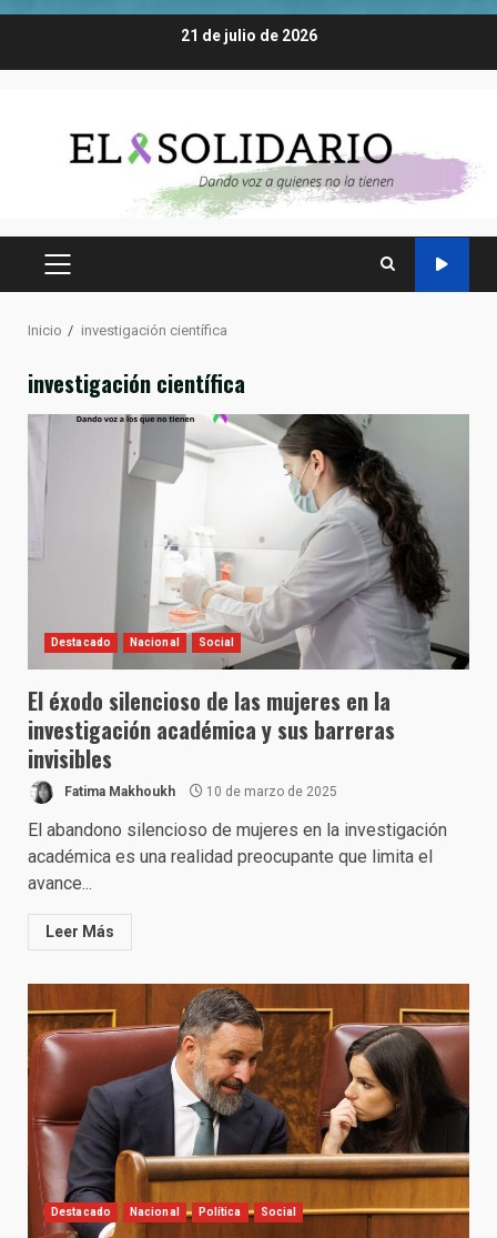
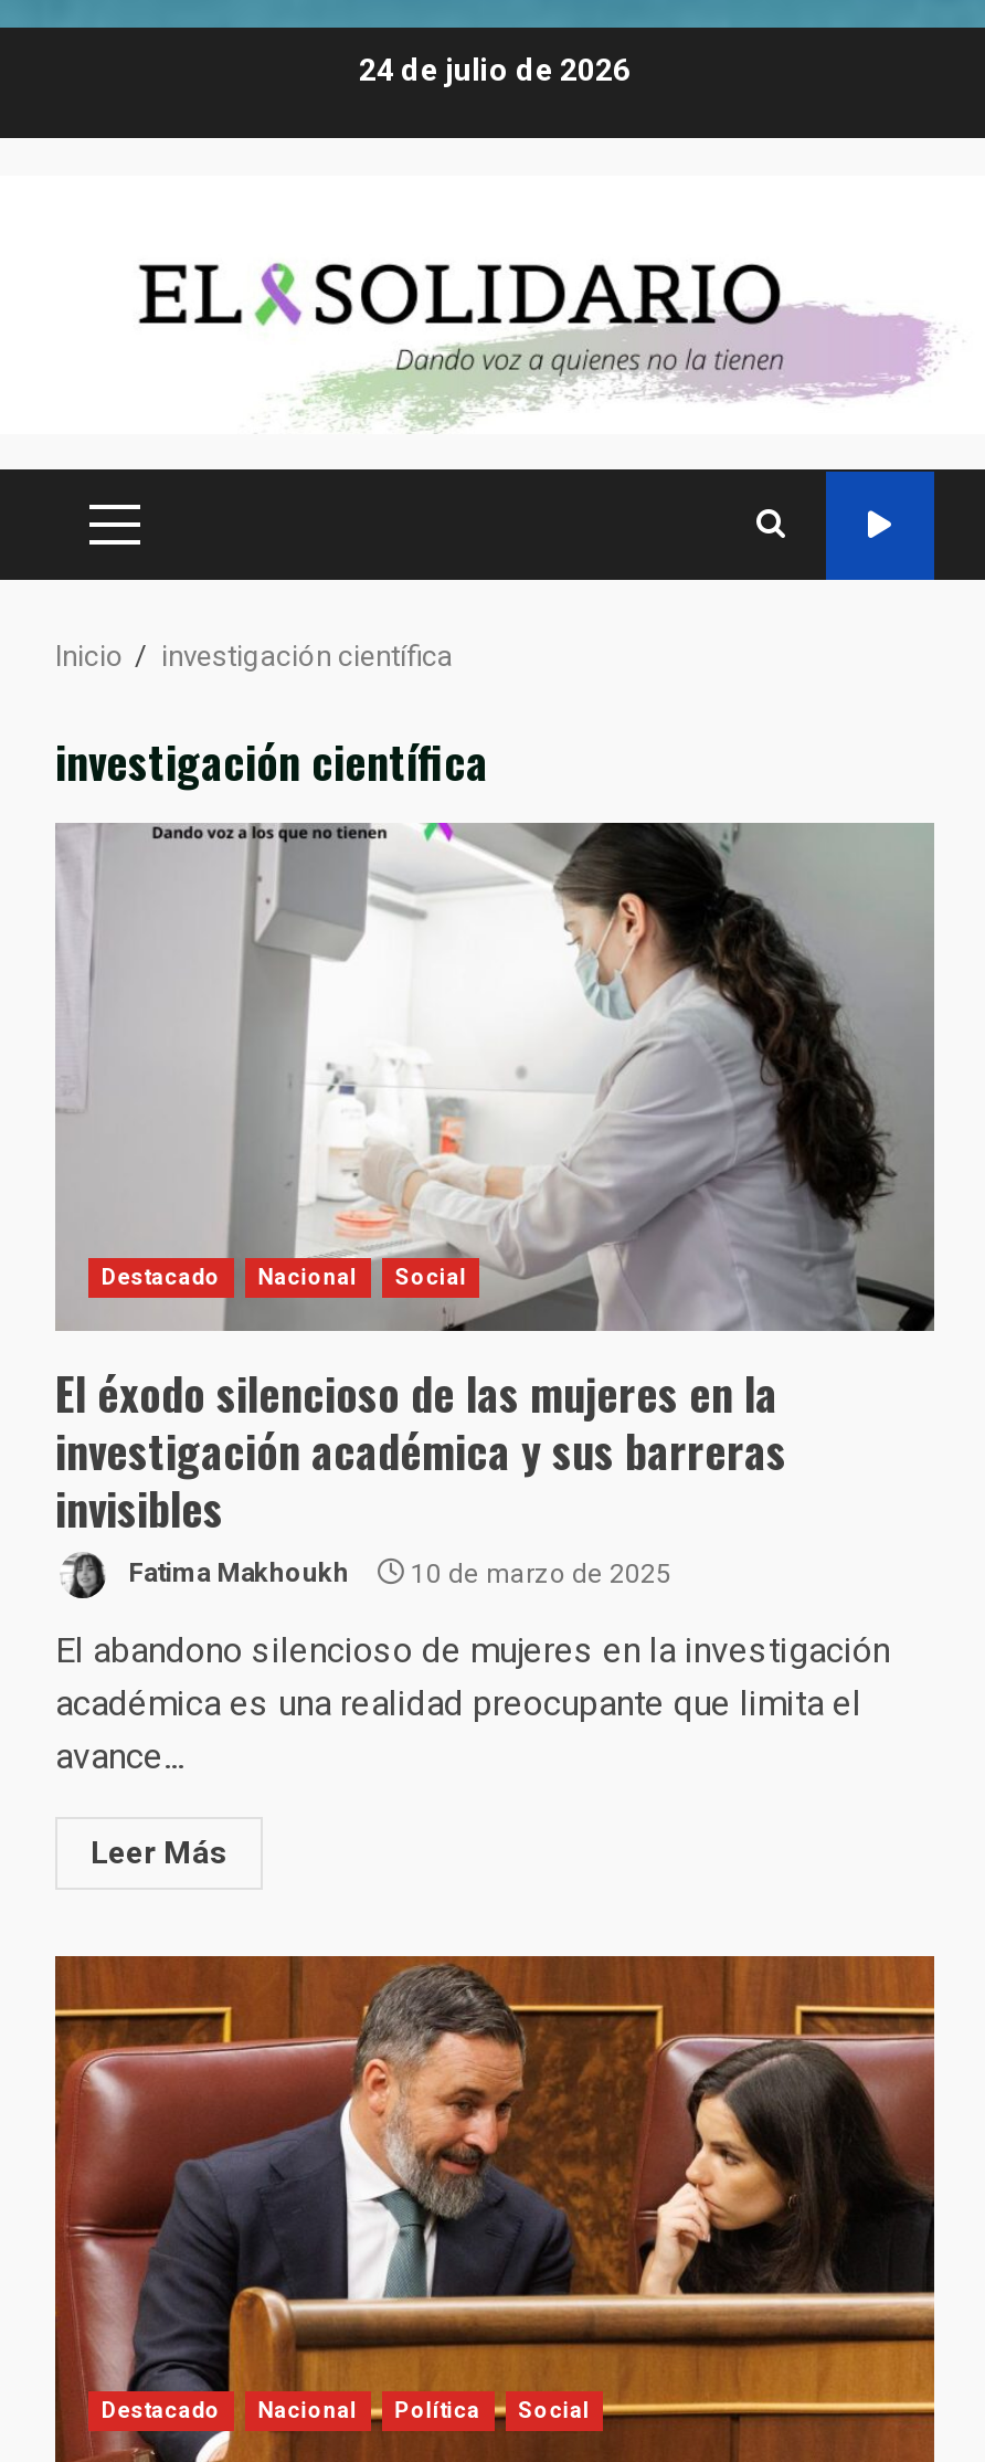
- 21 de julio de 2026
+ 24 de julio de 2026
